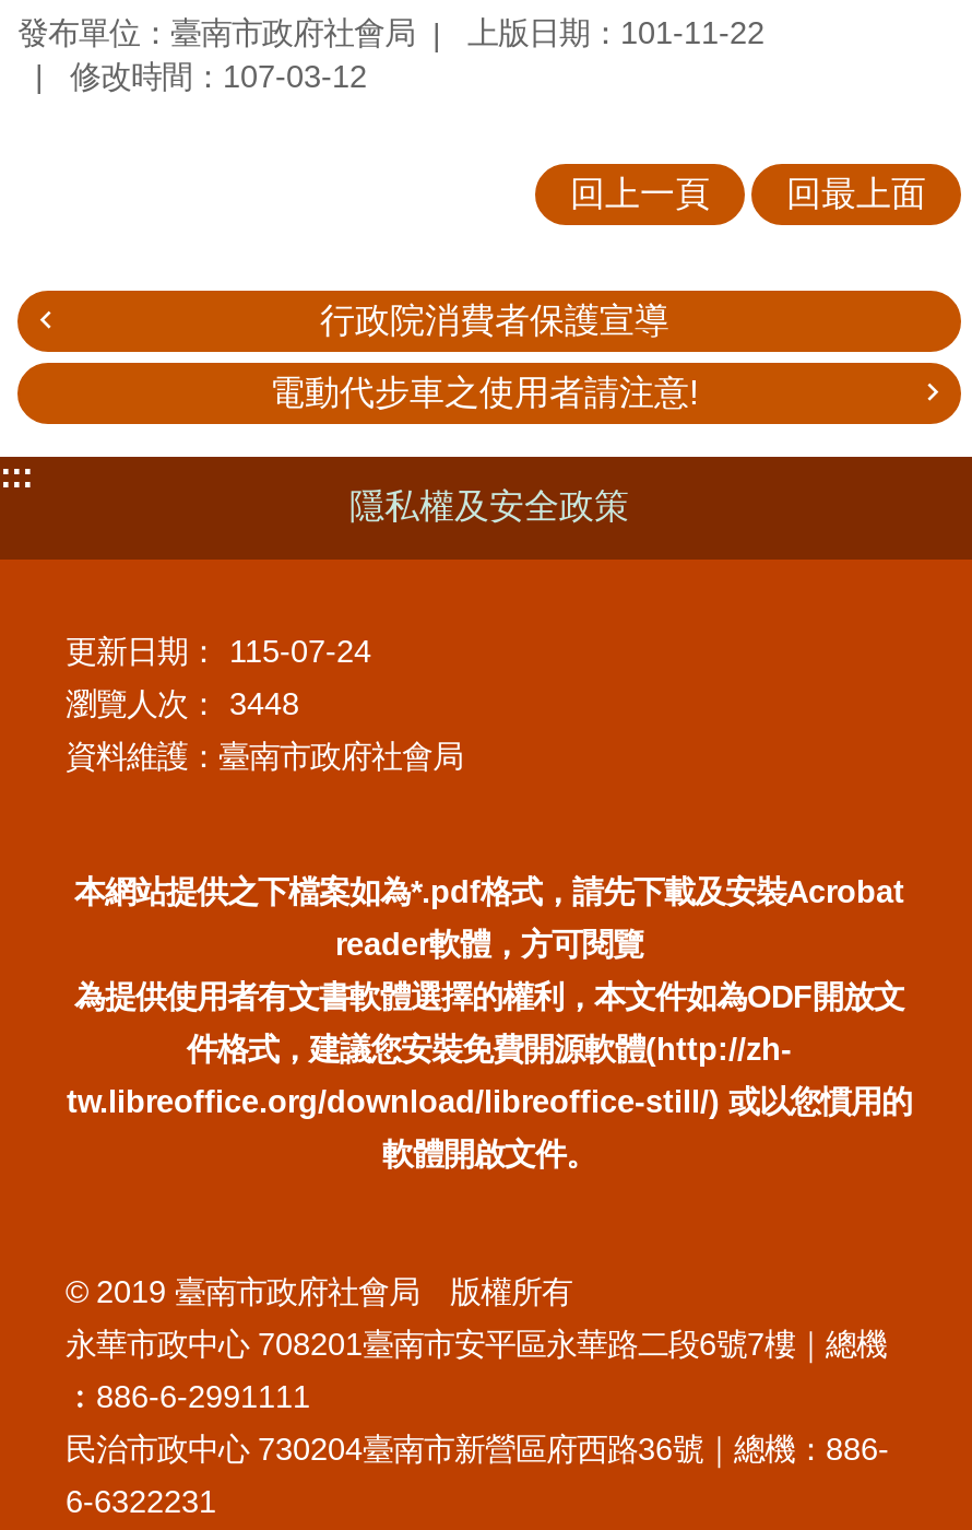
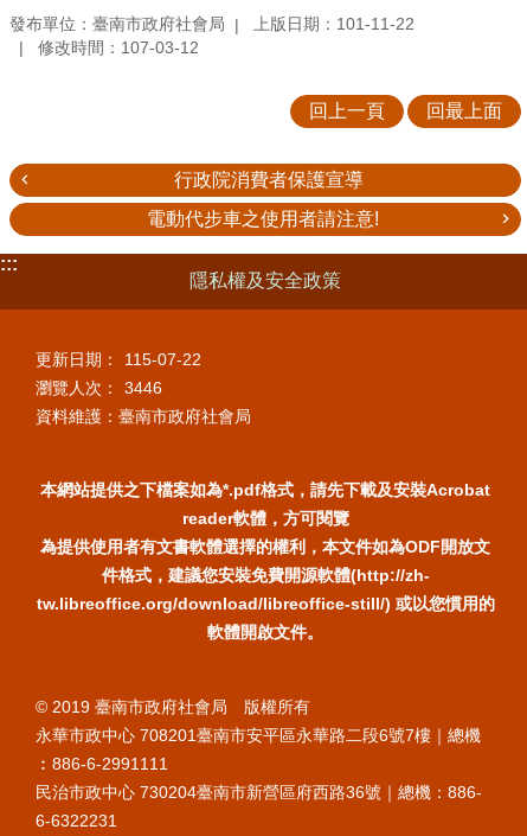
- 更新日期： 115-07-24
+ 更新日期： 115-07-22

- 瀏覽人次： 3448
+ 瀏覽人次： 3446
